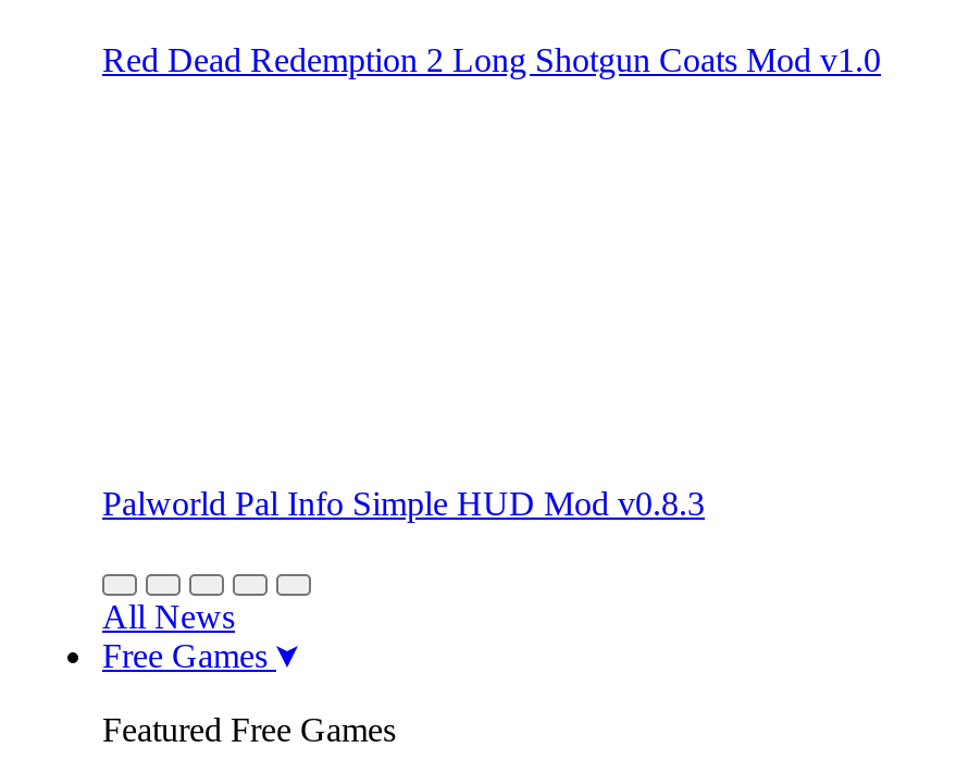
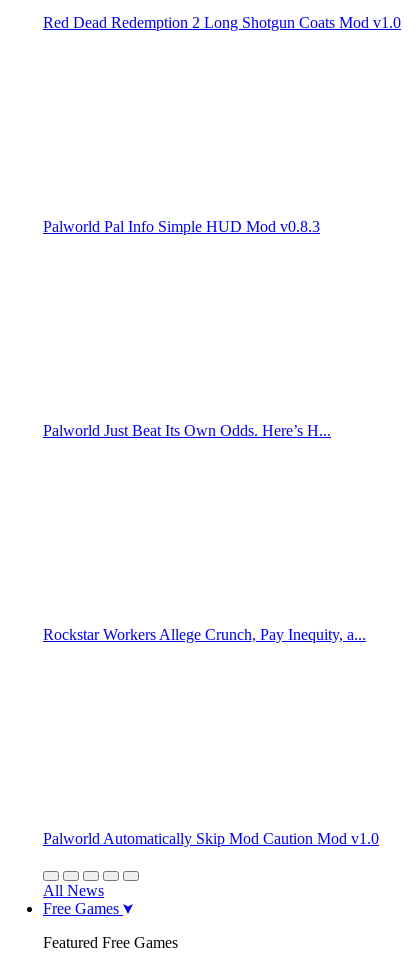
+ Palworld Just Beat Its Own Odds. Here’s H...

+ Rockstar Workers Allege Crunch, Pay Inequity, a...

+ Palworld Automatically Skip Mod Caution Mod v1.0
